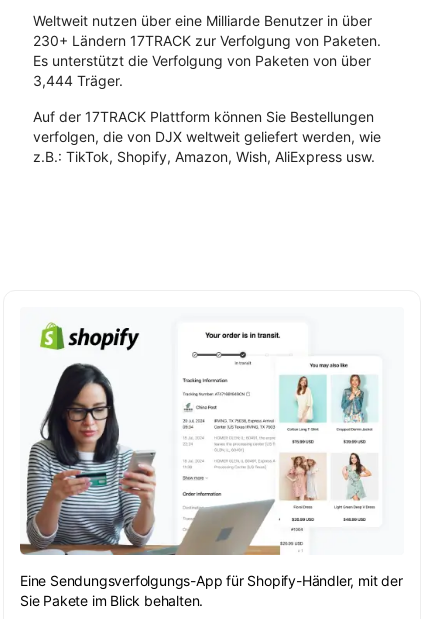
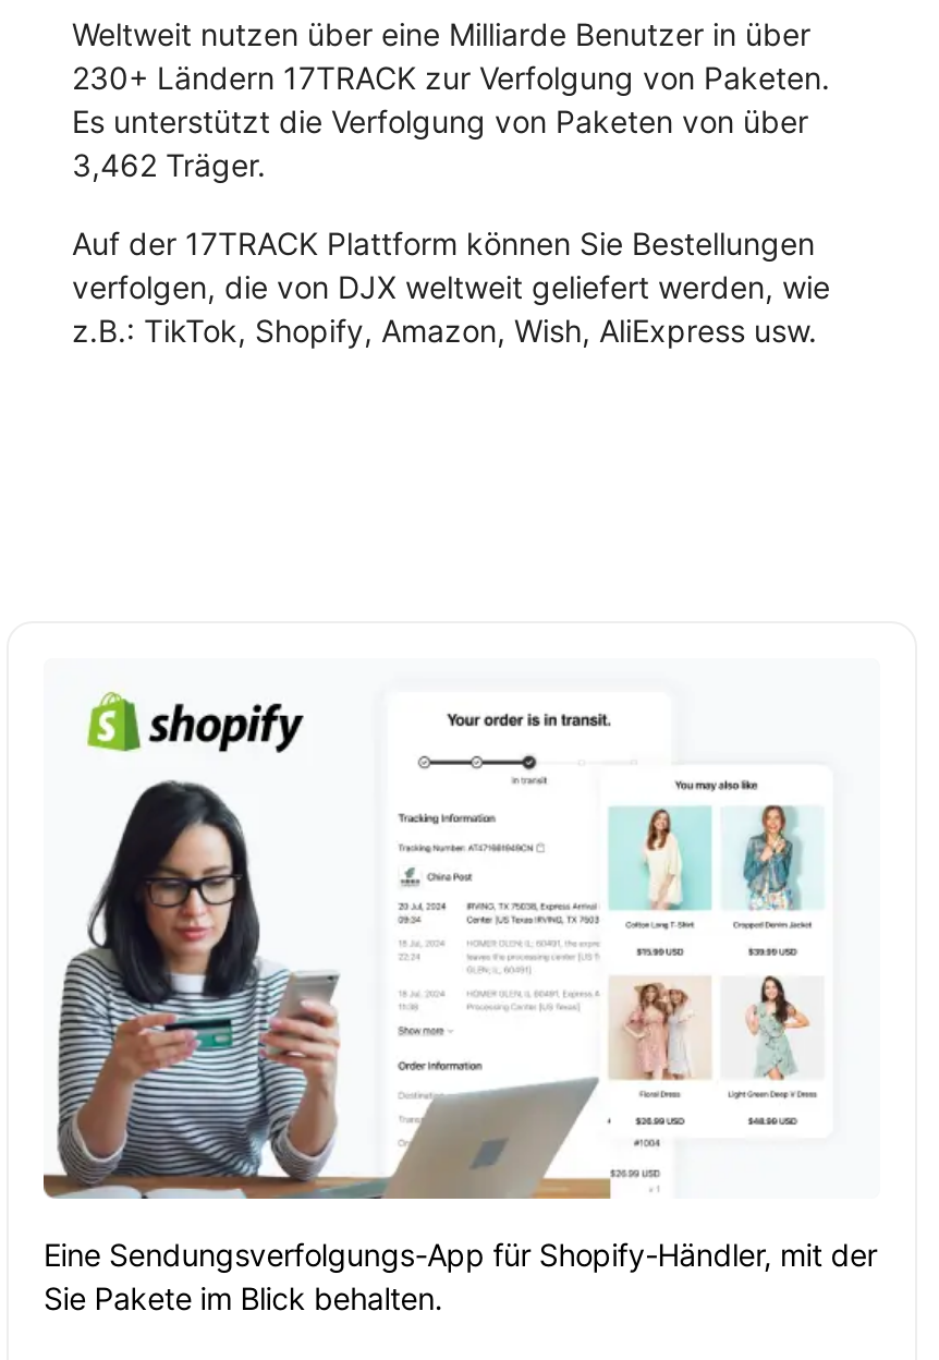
- 3,444 Träger.
+ 3,462 Träger.
